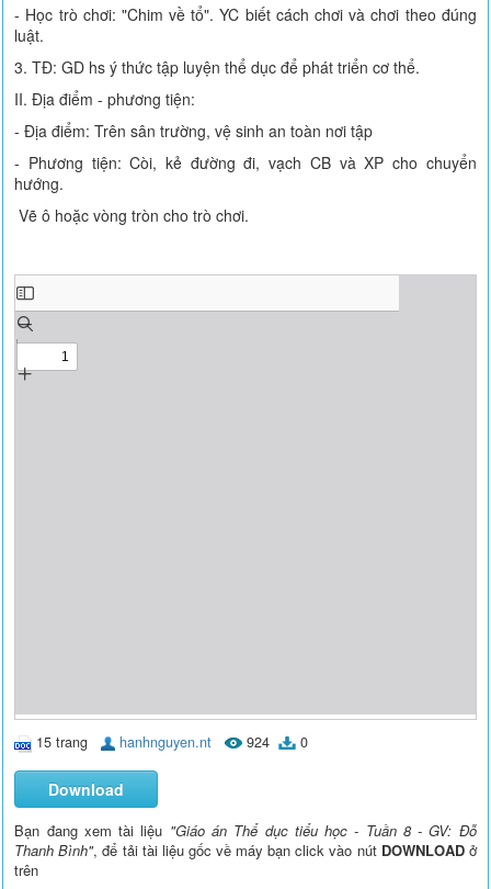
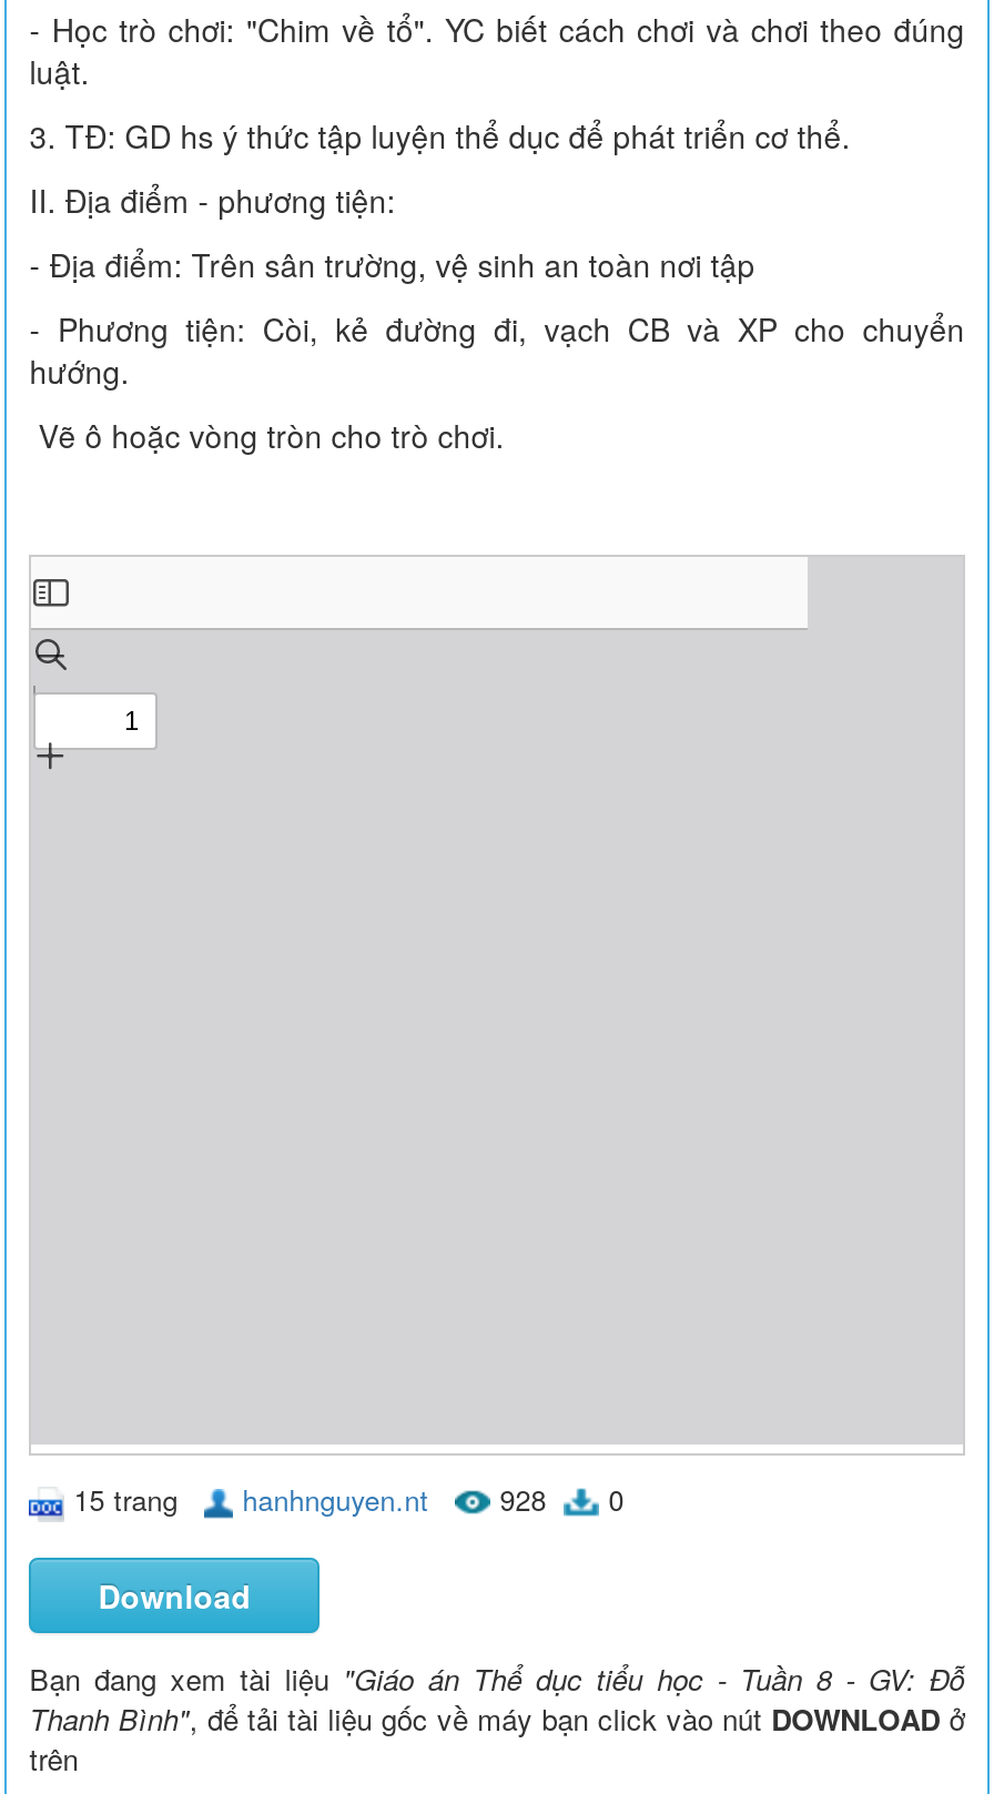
- 15 trang hanhnguyen.nt 924 0
+ 15 trang hanhnguyen.nt 928 0
